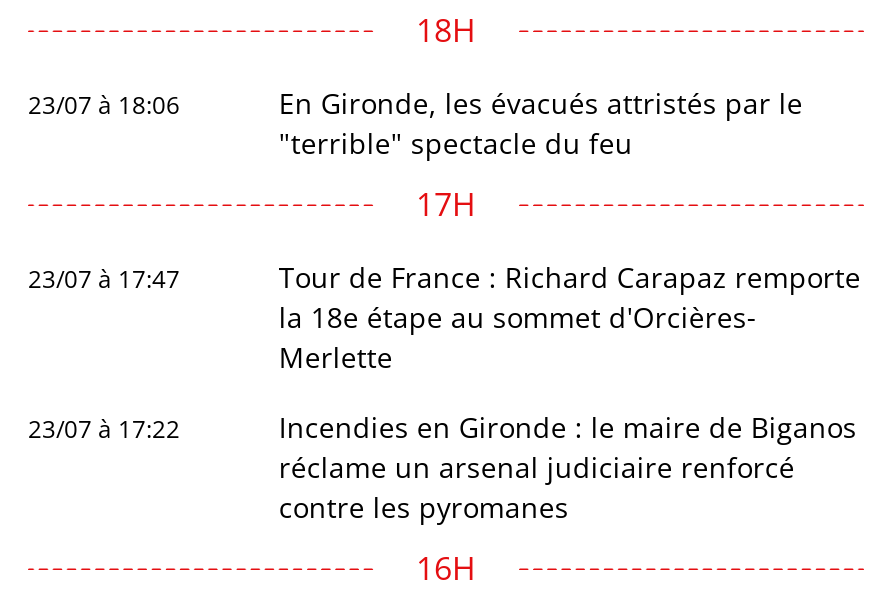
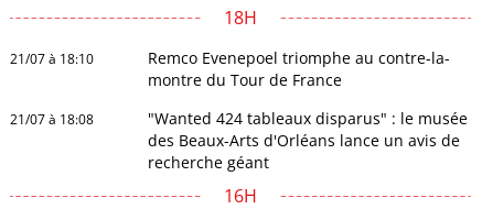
- 23/07 à 18:06
- En Gironde, les évacués attristés par le
- "terrible" spectacle du feu
- 17H
- 23/07 à 17:47
- Tour de France : Richard Carapaz remporte
- la 18e étape au sommet d'Orcières-
- Merlette
- 23/07 à 17:22
- Incendies en Gironde : le maire de Biganos
- réclame un arsenal judiciaire renforcé
- contre les pyromanes
+ 21/07 à 18:10
+ Remco Evenepoel triomphe au contre-la-
+ montre du Tour de France
+ 21/07 à 18:08
+ "Wanted 424 tableaux disparus" : le musée
+ des Beaux-Arts d'Orléans lance un avis de
+ recherche géant
